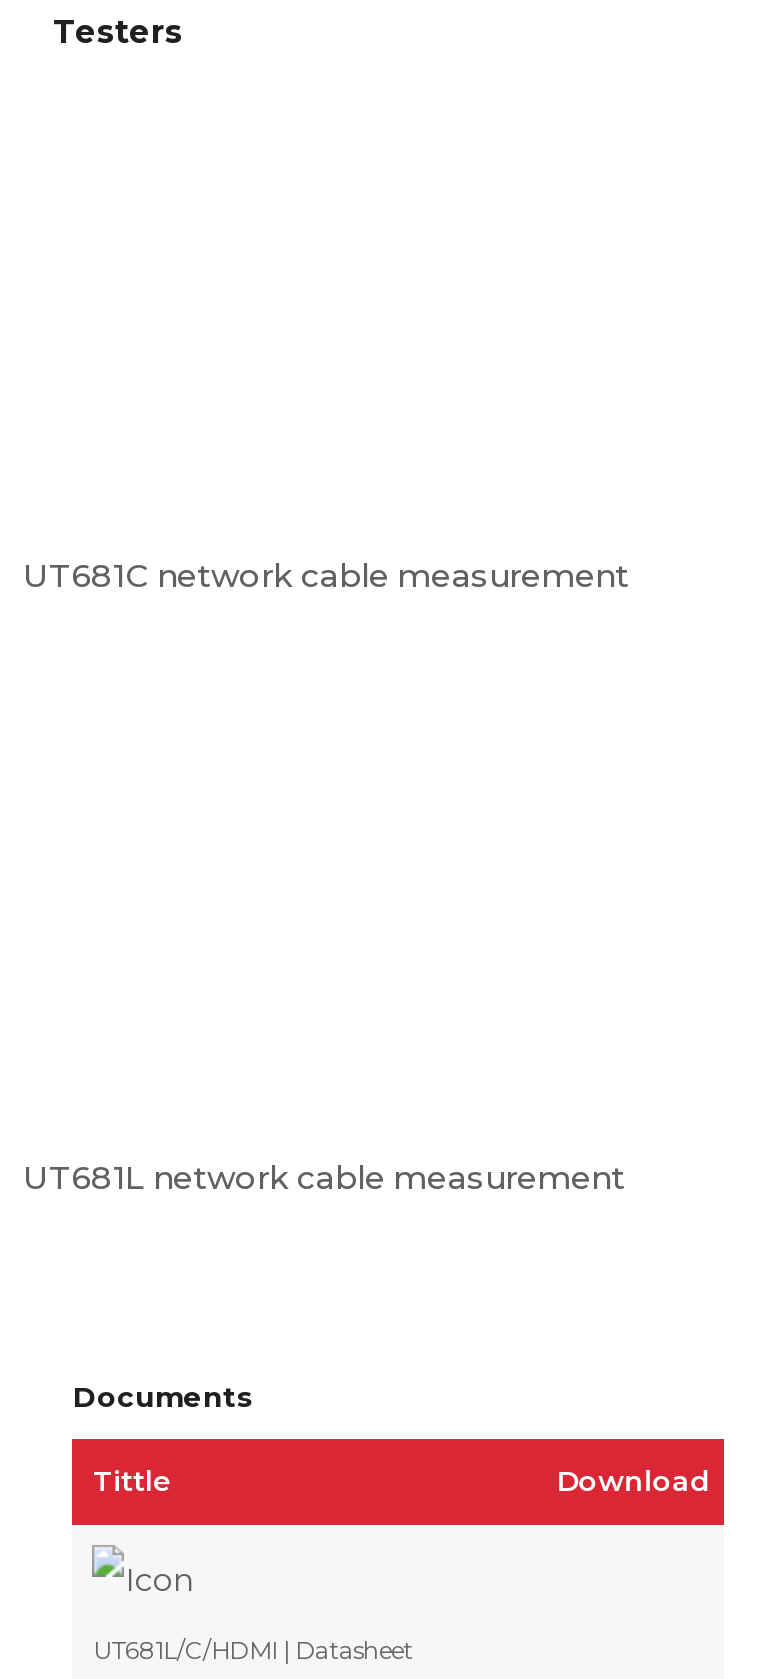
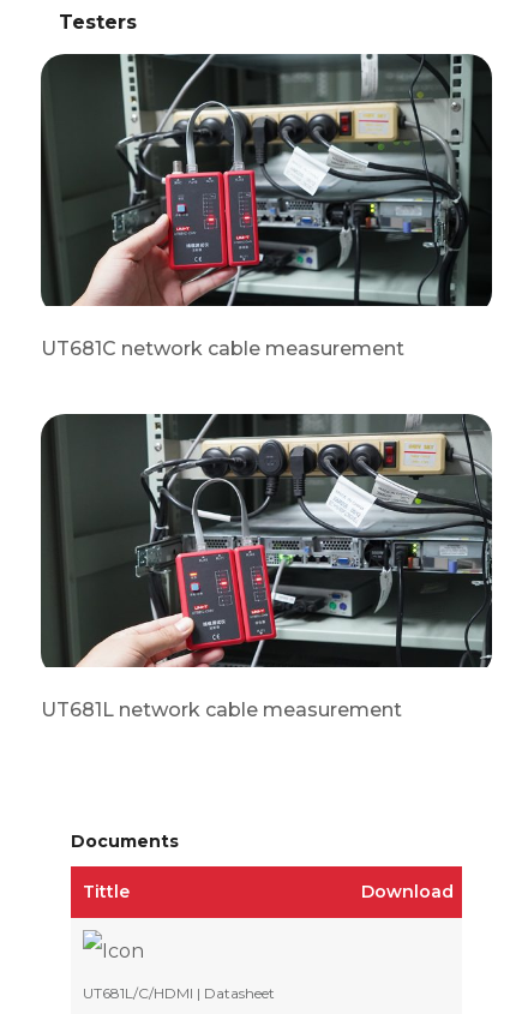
+ [image]

+ [image]
